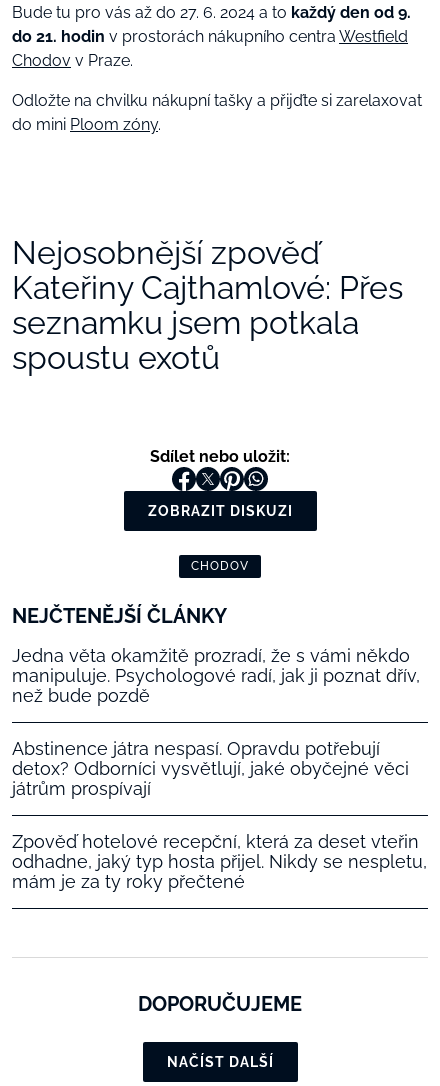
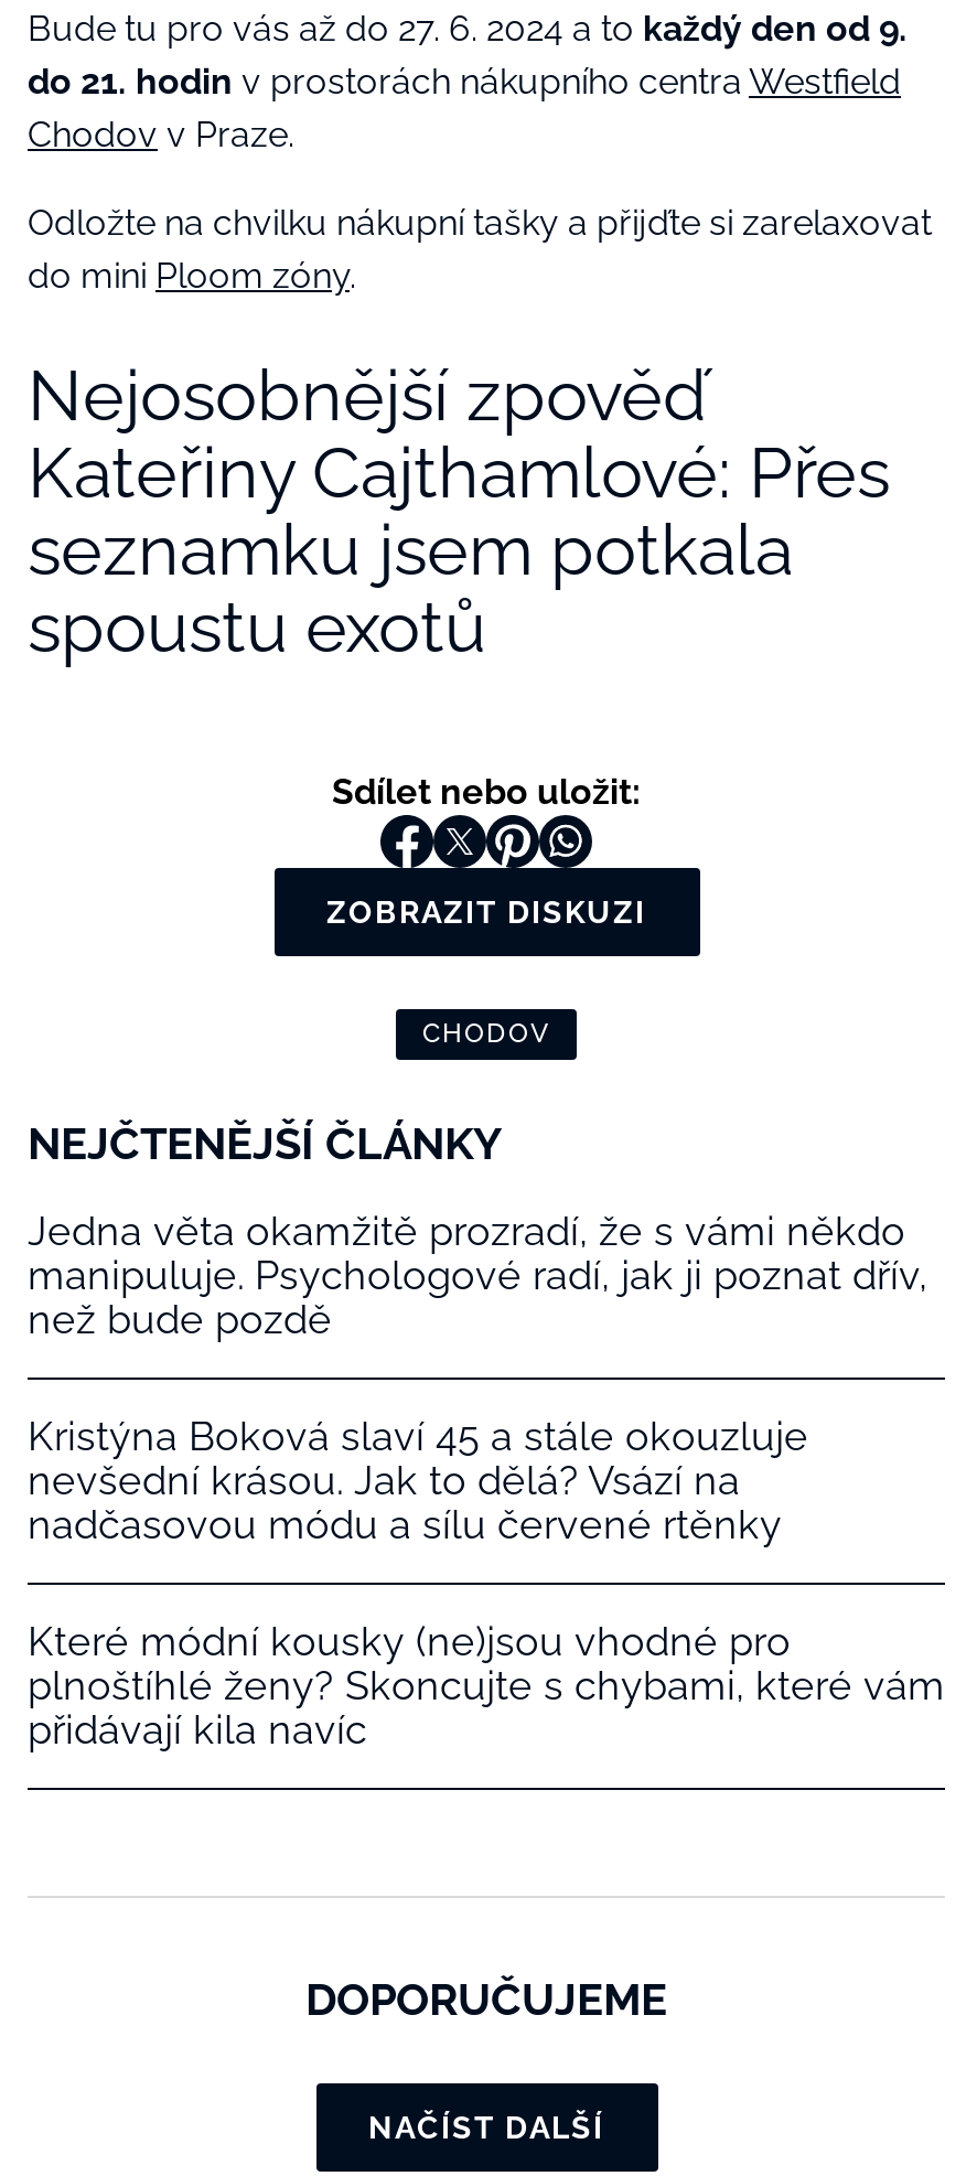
- Abstinence játra nespasí. Opravdu potřebují
- detox? Odborníci vysvětlují, jaké obyčejné věci
- játrům prospívají
+ Kristýna Boková slaví 45 a stále okouzluje
+ nevšední krásou. Jak to dělá? Vsází na
+ nadčasovou módu a sílu červené rtěnky

- Zpověď hotelové recepční, která za deset vteřin
- odhadne, jaký typ hosta přijel. Nikdy se nespletu,
- mám je za ty roky přečtené
+ Které módní kousky (ne)jsou vhodné pro
+ plnoštíhlé ženy? Skoncujte s chybami, které vám
+ přidávají kila navíc
